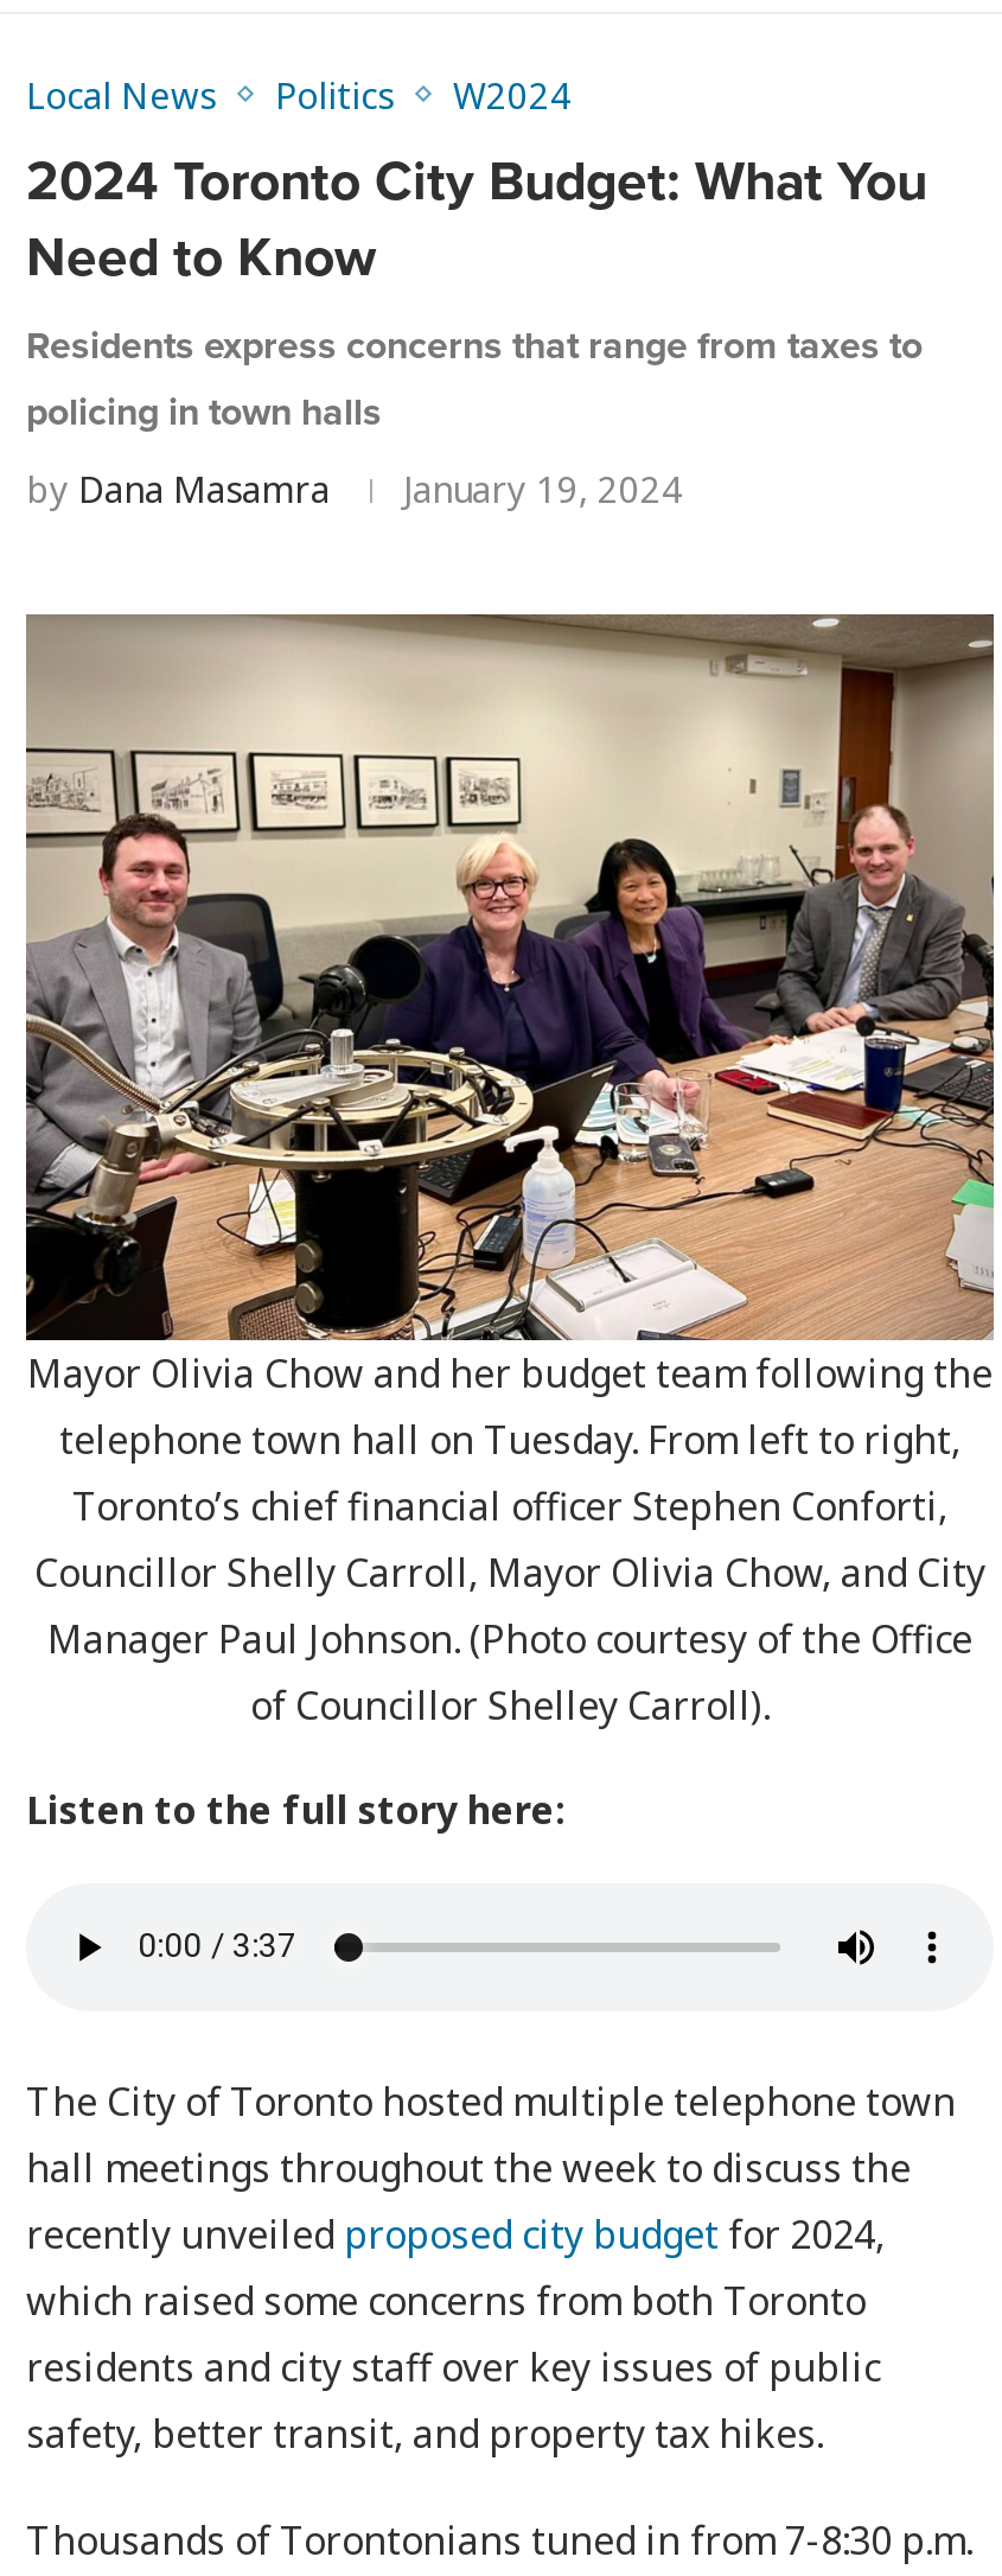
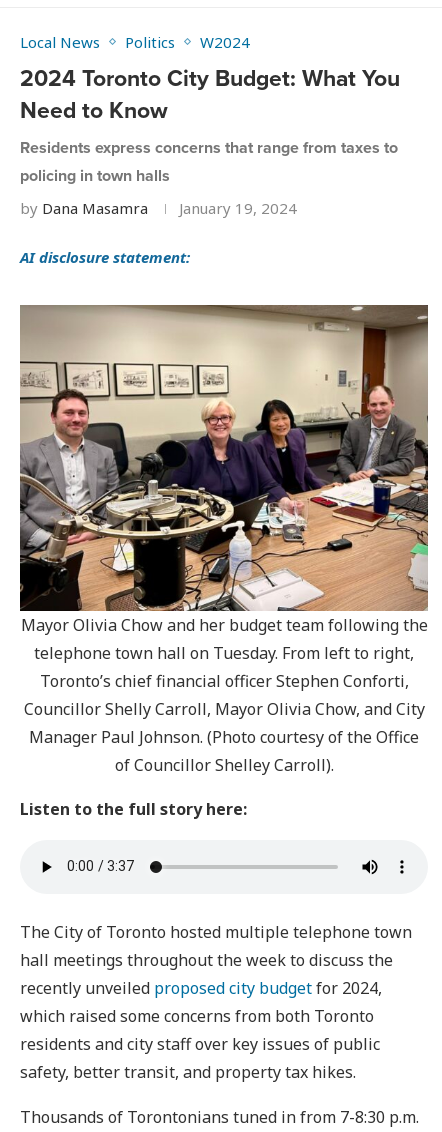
+ AI disclosure statement:
